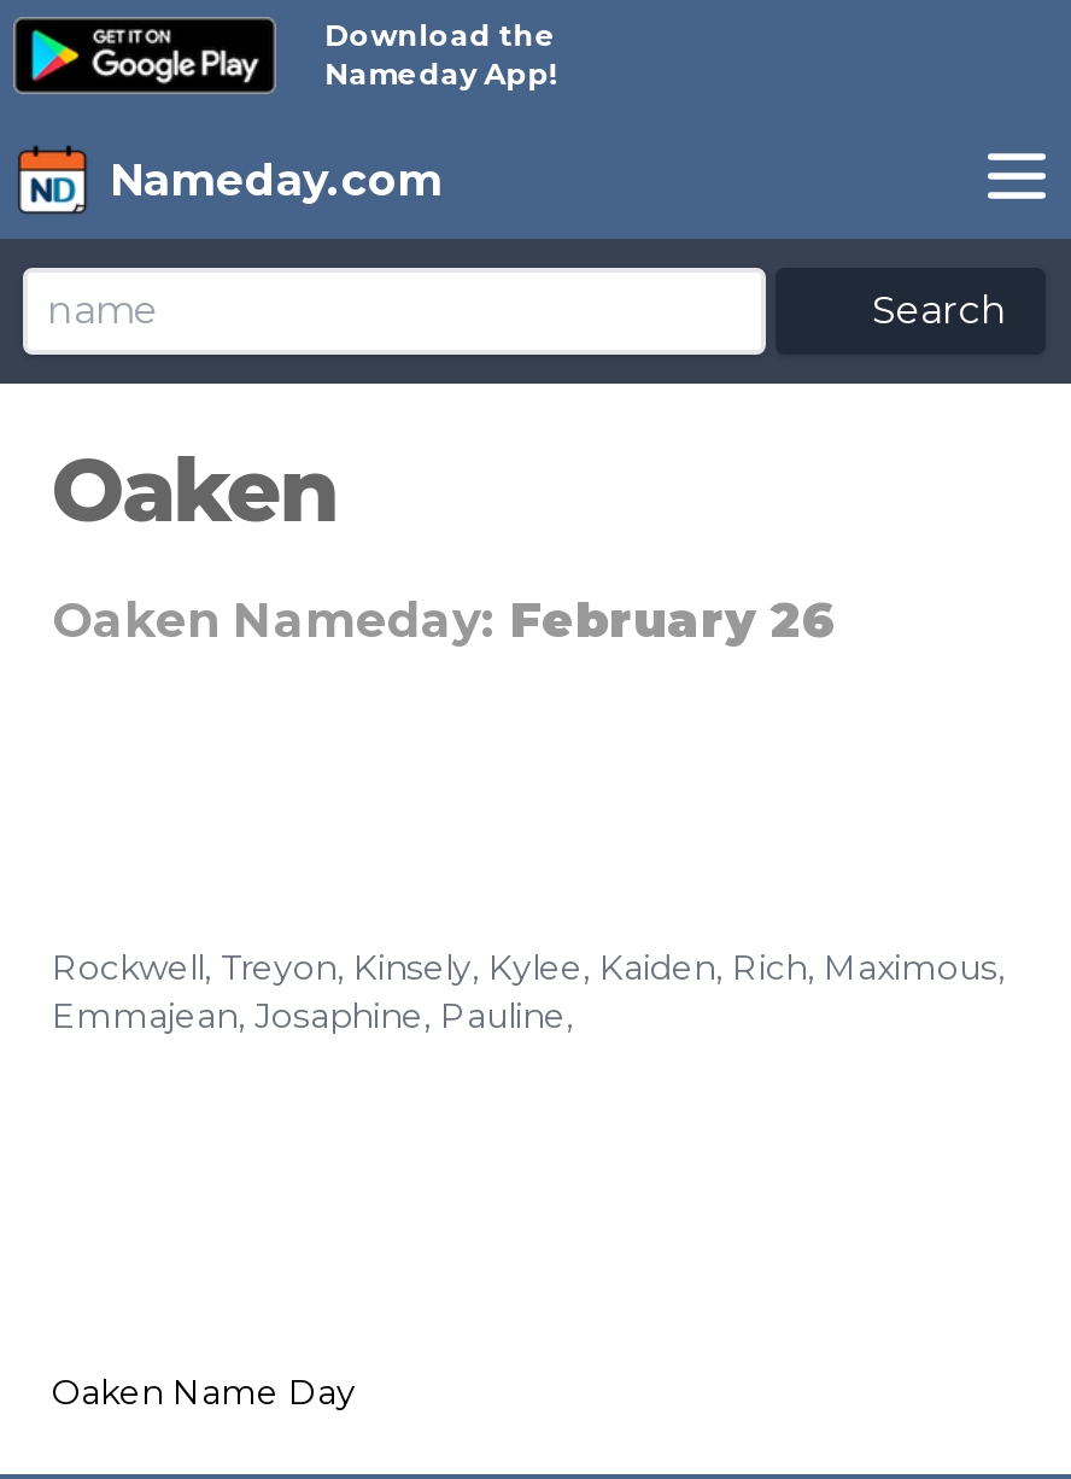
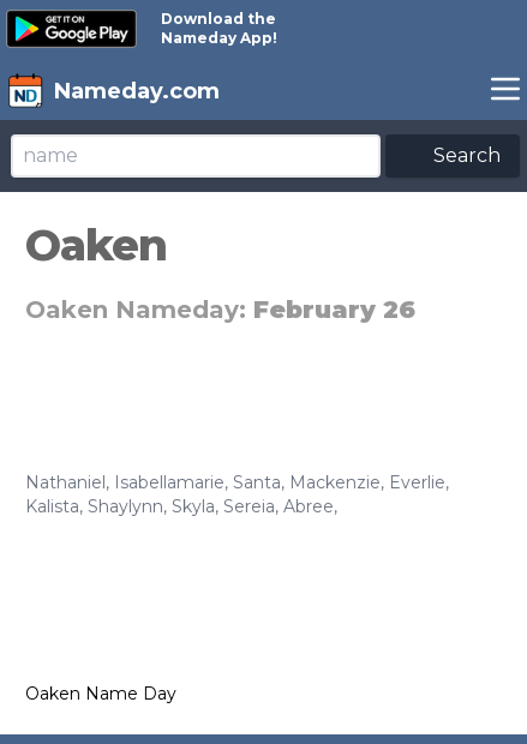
- Rockwell, Treyon, Kinsely, Kylee, Kaiden, Rich, Maximous,
- Emmajean, Josaphine, Pauline,
+ Nathaniel, Isabellamarie, Santa, Mackenzie, Everlie,
+ Kalista, Shaylynn, Skyla, Sereia, Abree,
